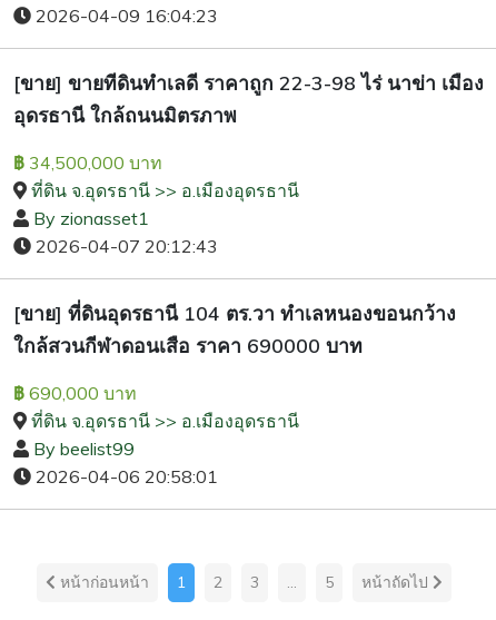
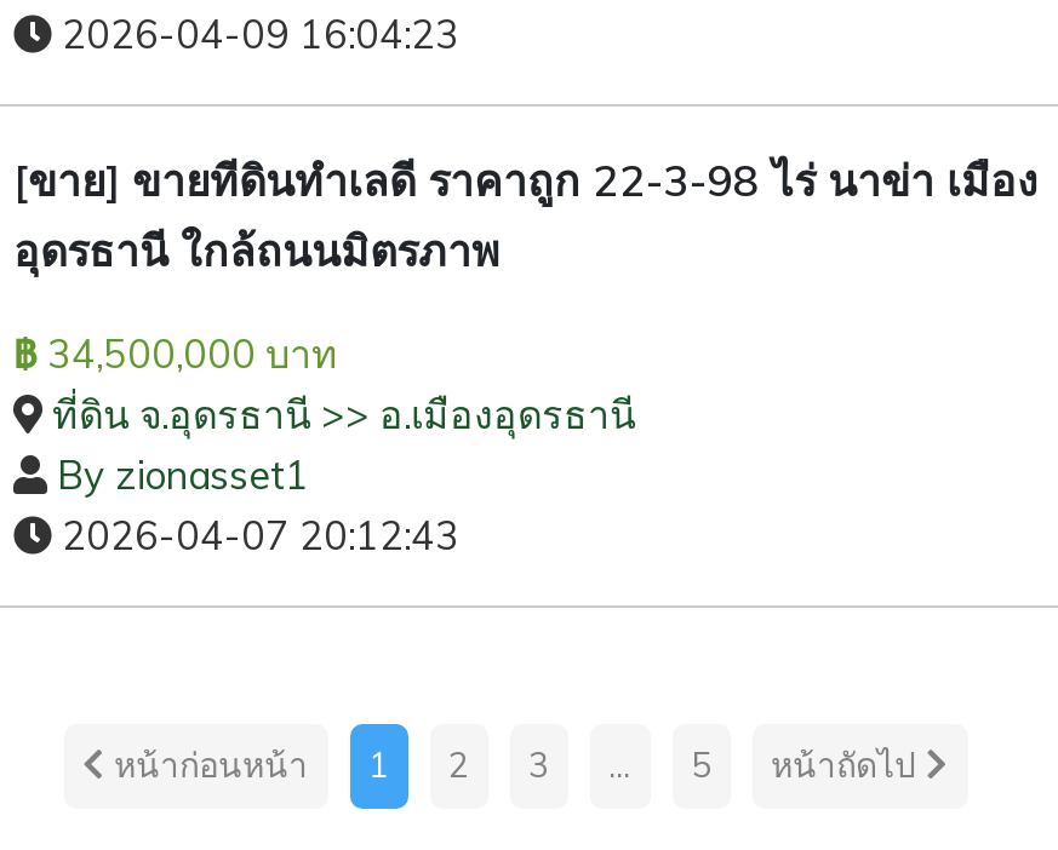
- [ขาย] ที่ดินอุดรธานี 104 ตร.วา ทำเลหนองขอนกว้าง
- ใกล้สวนกีฬาดอนเสือ ราคา 690000 บาท
- ฿690,000 บาท
- ที่ดิน จ.อุดรธานี >> อ.เมืองอุดรธานี
- By beelist99
- 2026-04-06 20:58:01
